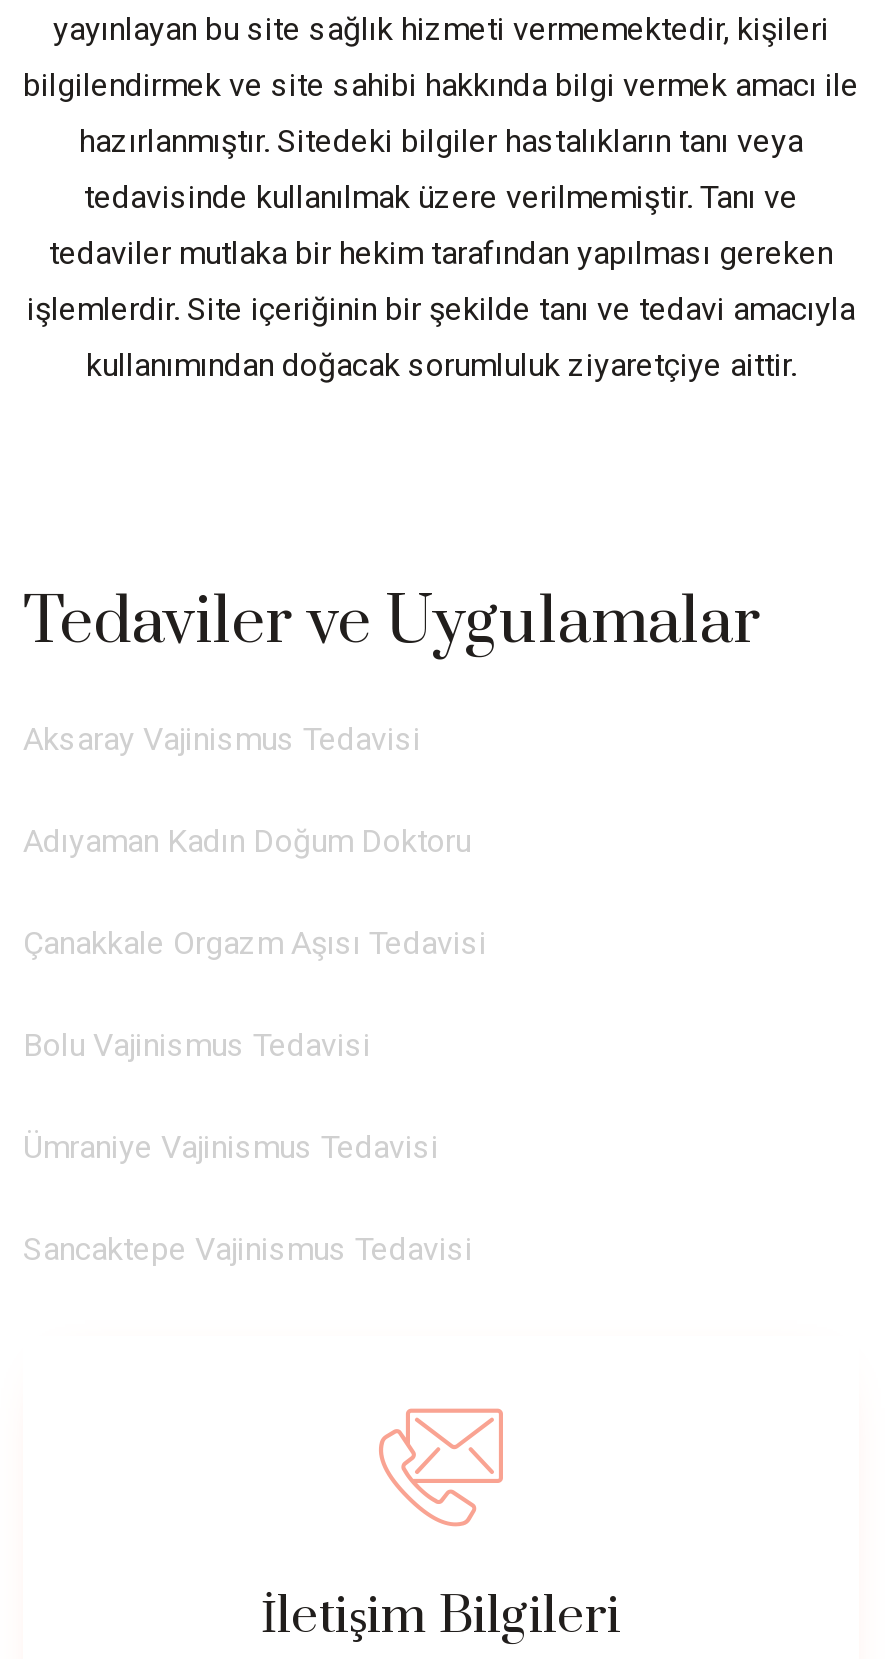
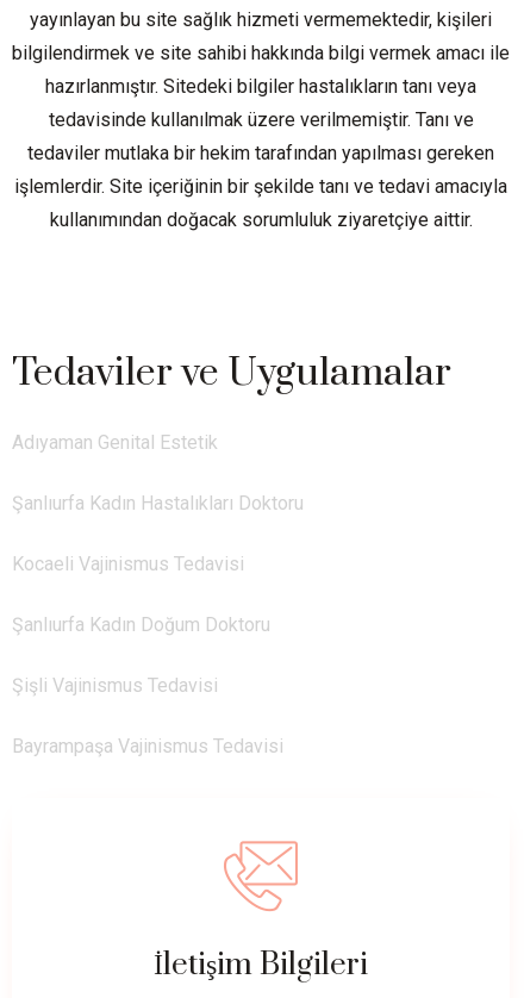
- Aksaray Vajinismus Tedavisi
+ Adıyaman Genital Estetik

- Adıyaman Kadın Doğum Doktoru
+ Şanlıurfa Kadın Hastalıkları Doktoru

- Çanakkale Orgazm Aşısı Tedavisi
+ Kocaeli Vajinismus Tedavisi

- Bolu Vajinismus Tedavisi
+ Şanlıurfa Kadın Doğum Doktoru

- Ümraniye Vajinismus Tedavisi
+ Şişli Vajinismus Tedavisi

- Sancaktepe Vajinismus Tedavisi
+ Bayrampaşa Vajinismus Tedavisi
